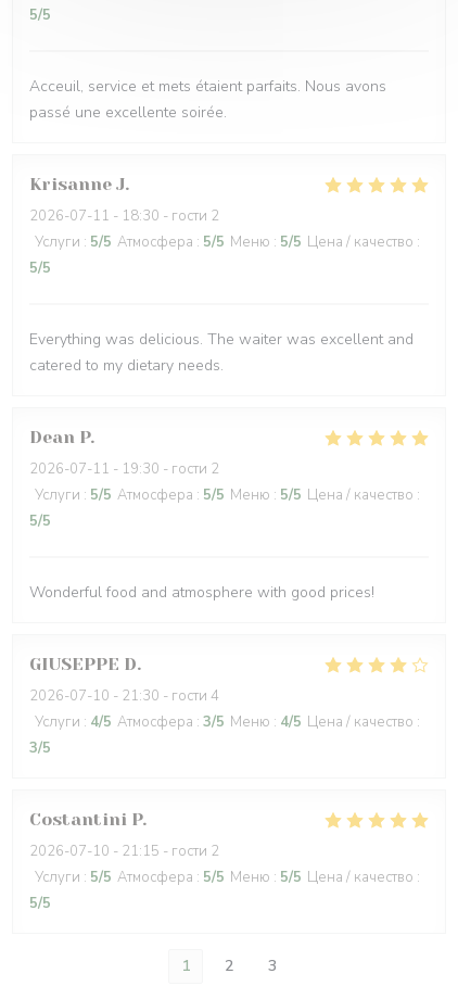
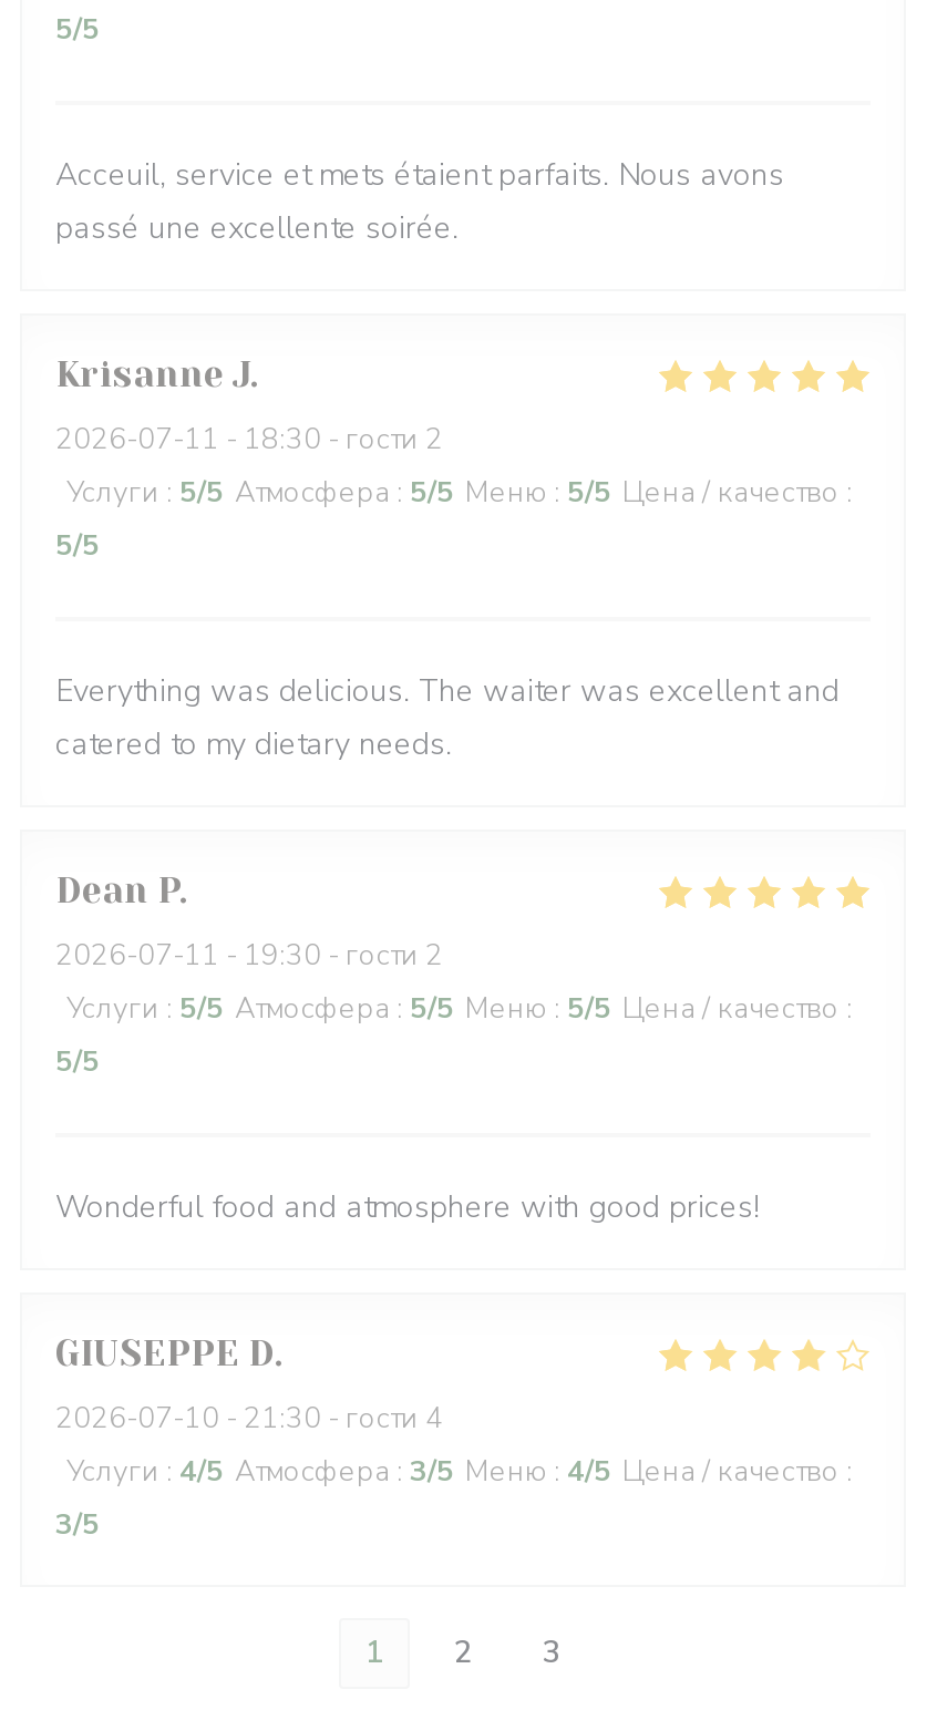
- Costantini P
- 2026-07-10 - 21:15 - гости 2
- Услуги: 5/5 Атмосфера: 5/5 Меню: 5/5 Цена / качество:
- 5/5
